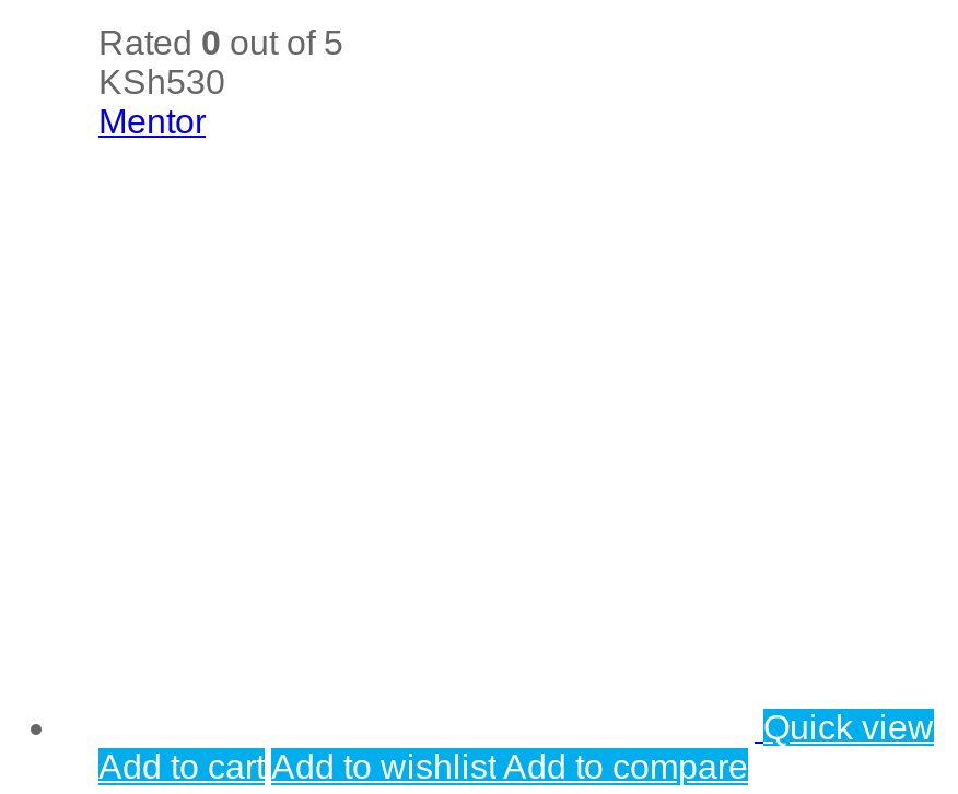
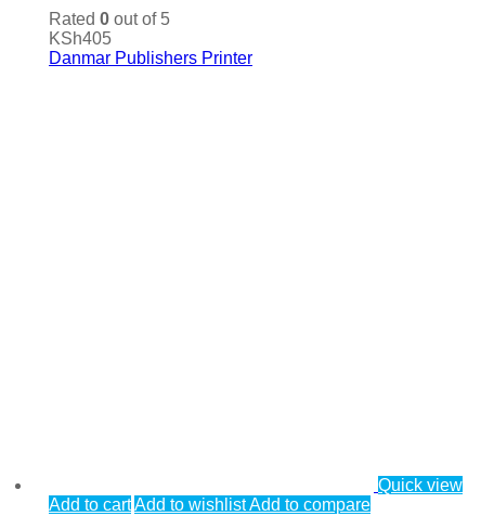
- KSh530
- Mentor
+ KSh405
+ Danmar Publishers Printer
